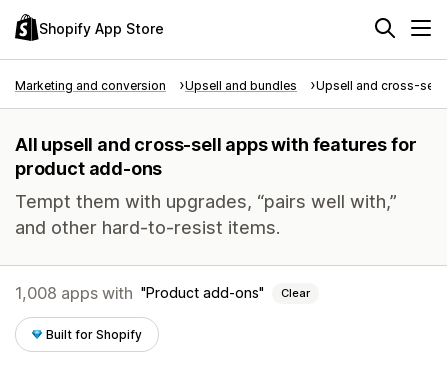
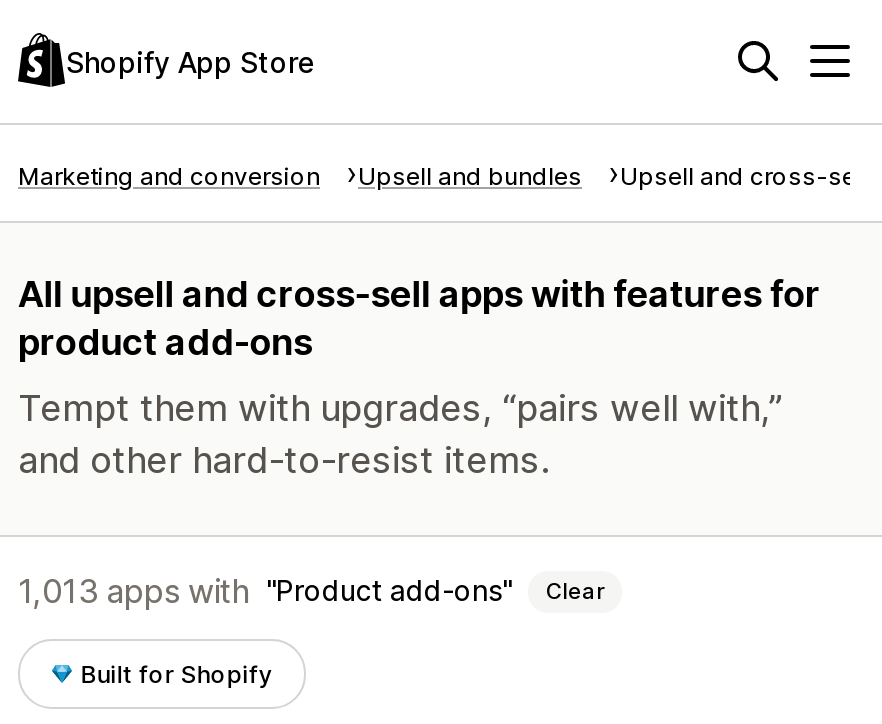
- 1,008 apps with Product add-ons Clear
+ 1,013 apps with Product add-ons Clear
